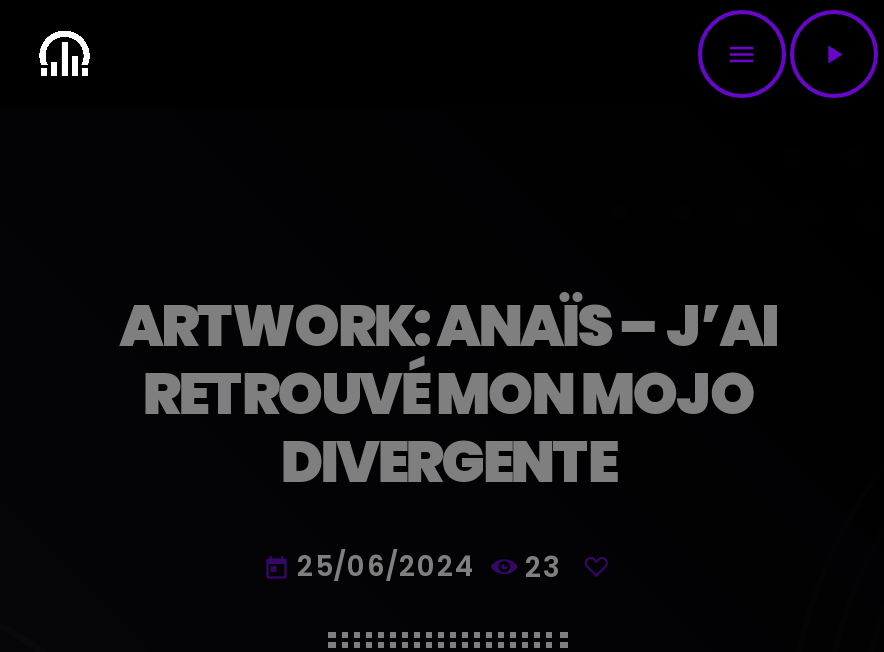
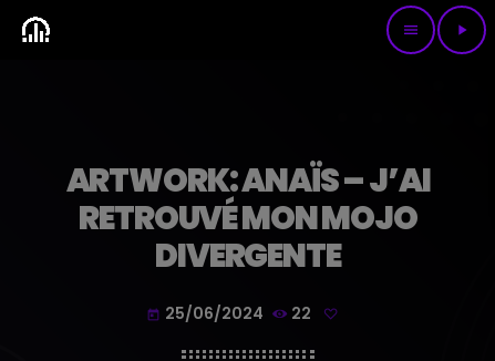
- 23
+ 22
